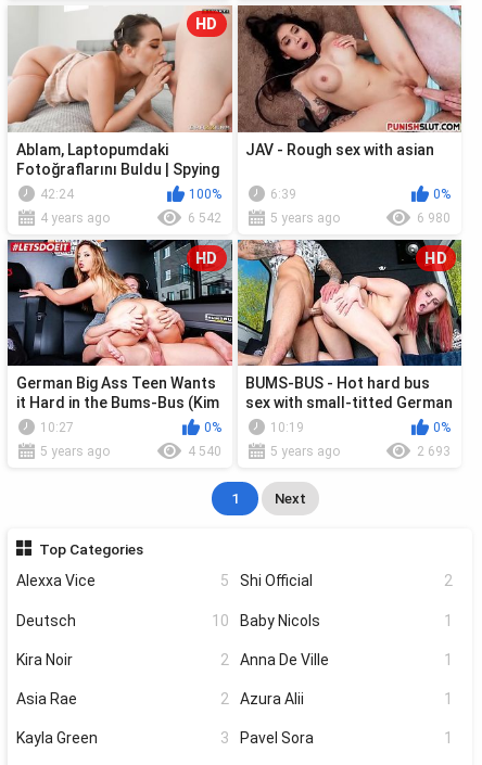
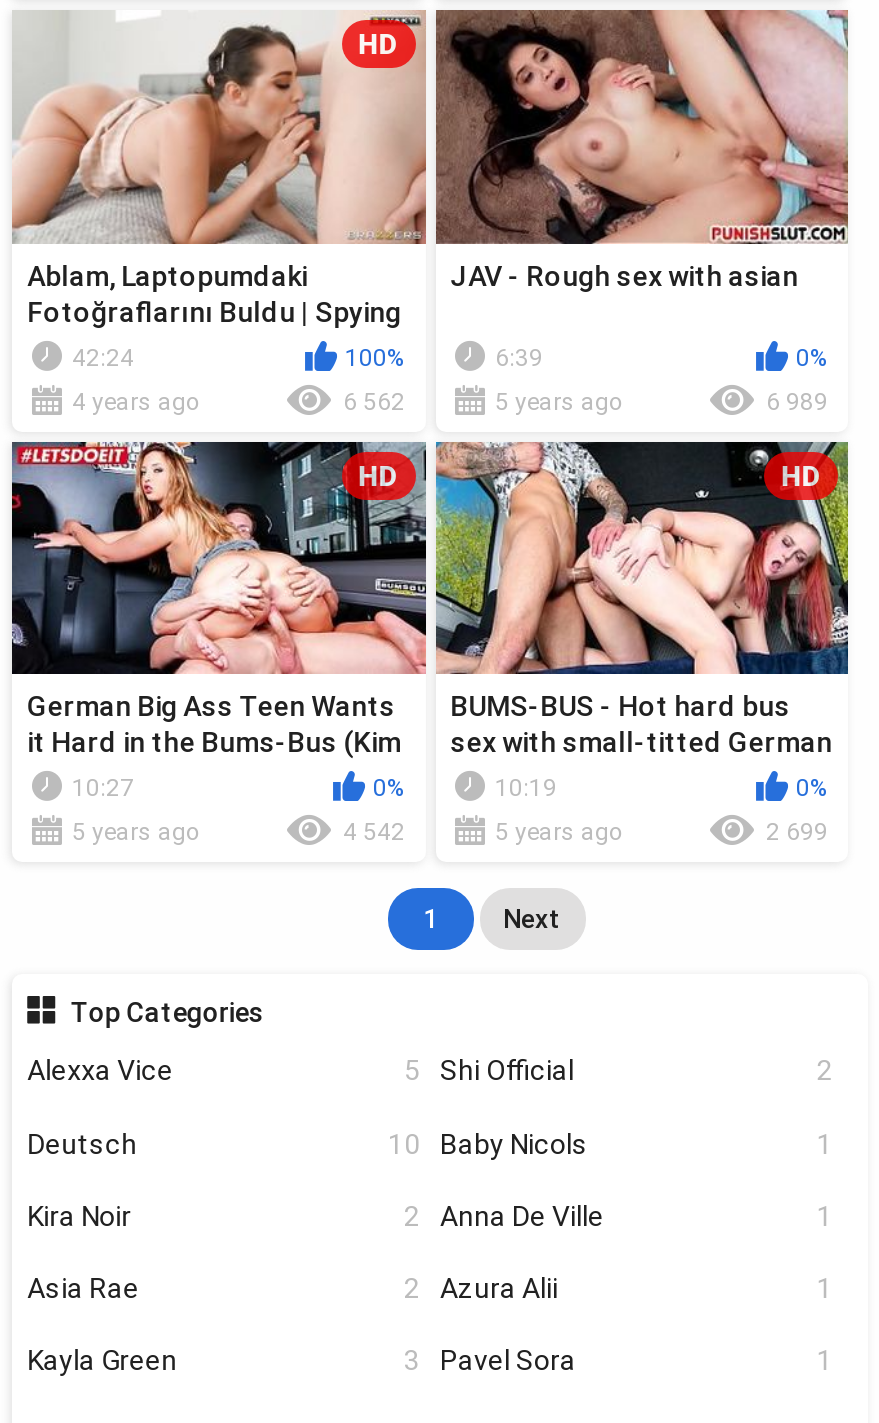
- 6 542
+ 6 562

- 6 980
+ 6 989

- 4 540
+ 4 542

- 2 693
+ 2 699
